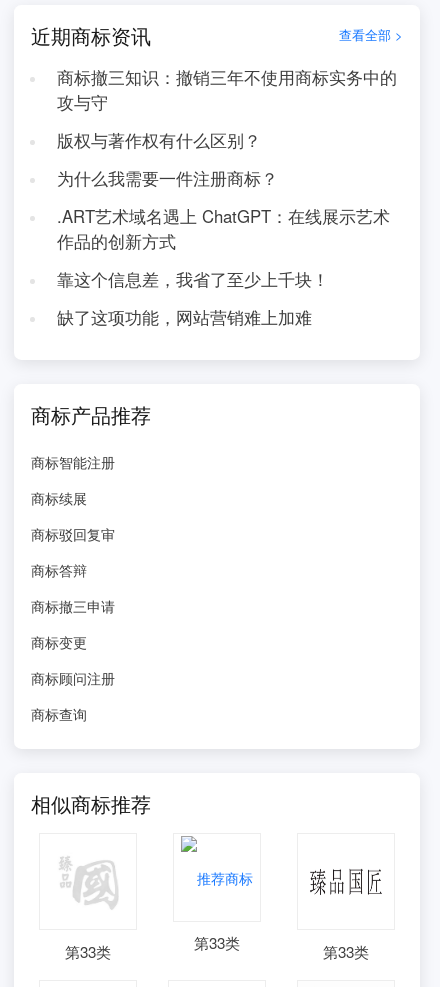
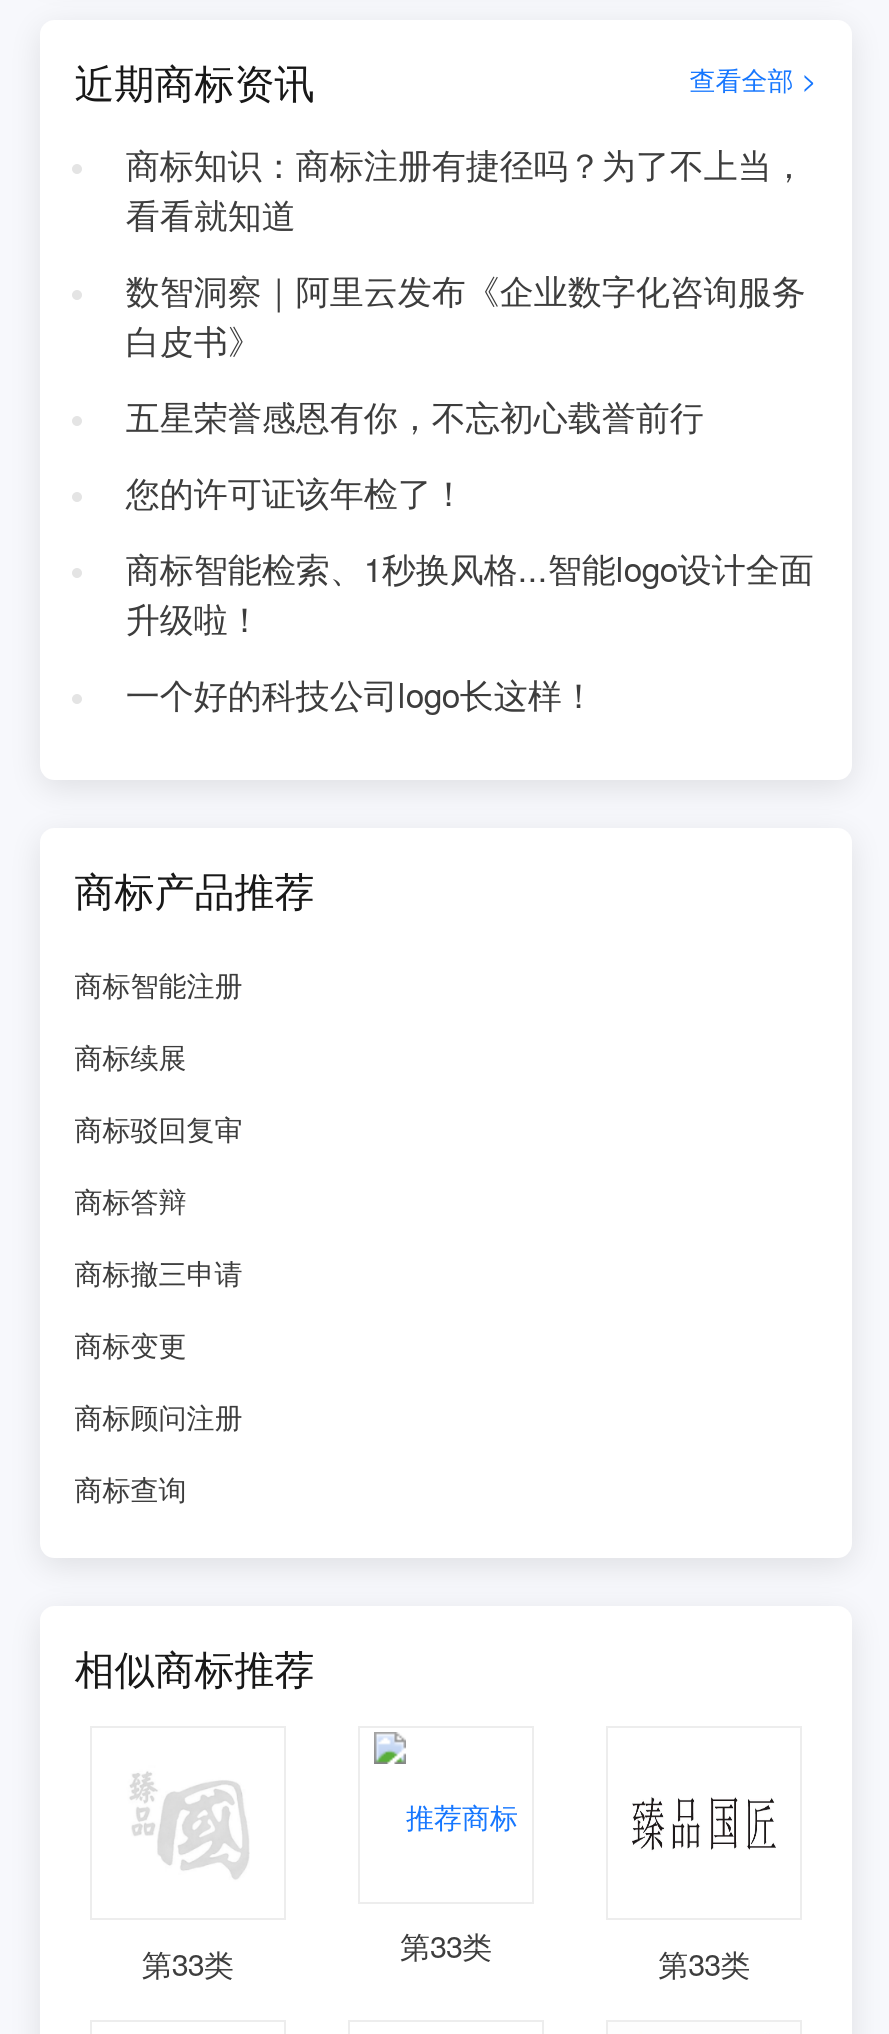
- 商标撤三知识：撤销三年不使用商标实务中的
- 攻与守
+ 商标知识：商标注册有捷径吗？为了不上当，
+ 看看就知道

- 版权与著作权有什么区别？
+ 数智洞察｜阿里云发布《企业数字化咨询服务
+ 白皮书》

- 为什么我需要一件注册商标？
+ 五星荣誉感恩有你，不忘初心载誉前行

- .ART艺术域名遇上 ChatGPT：在线展示艺术
- 作品的创新方式
+ 您的许可证该年检了！

- 靠这个信息差，我省了至少上千块！
+ 商标智能检索、1秒换风格...智能logo设计全面
+ 升级啦！

- 缺了这项功能，网站营销难上加难
+ 一个好的科技公司logo长这样！
